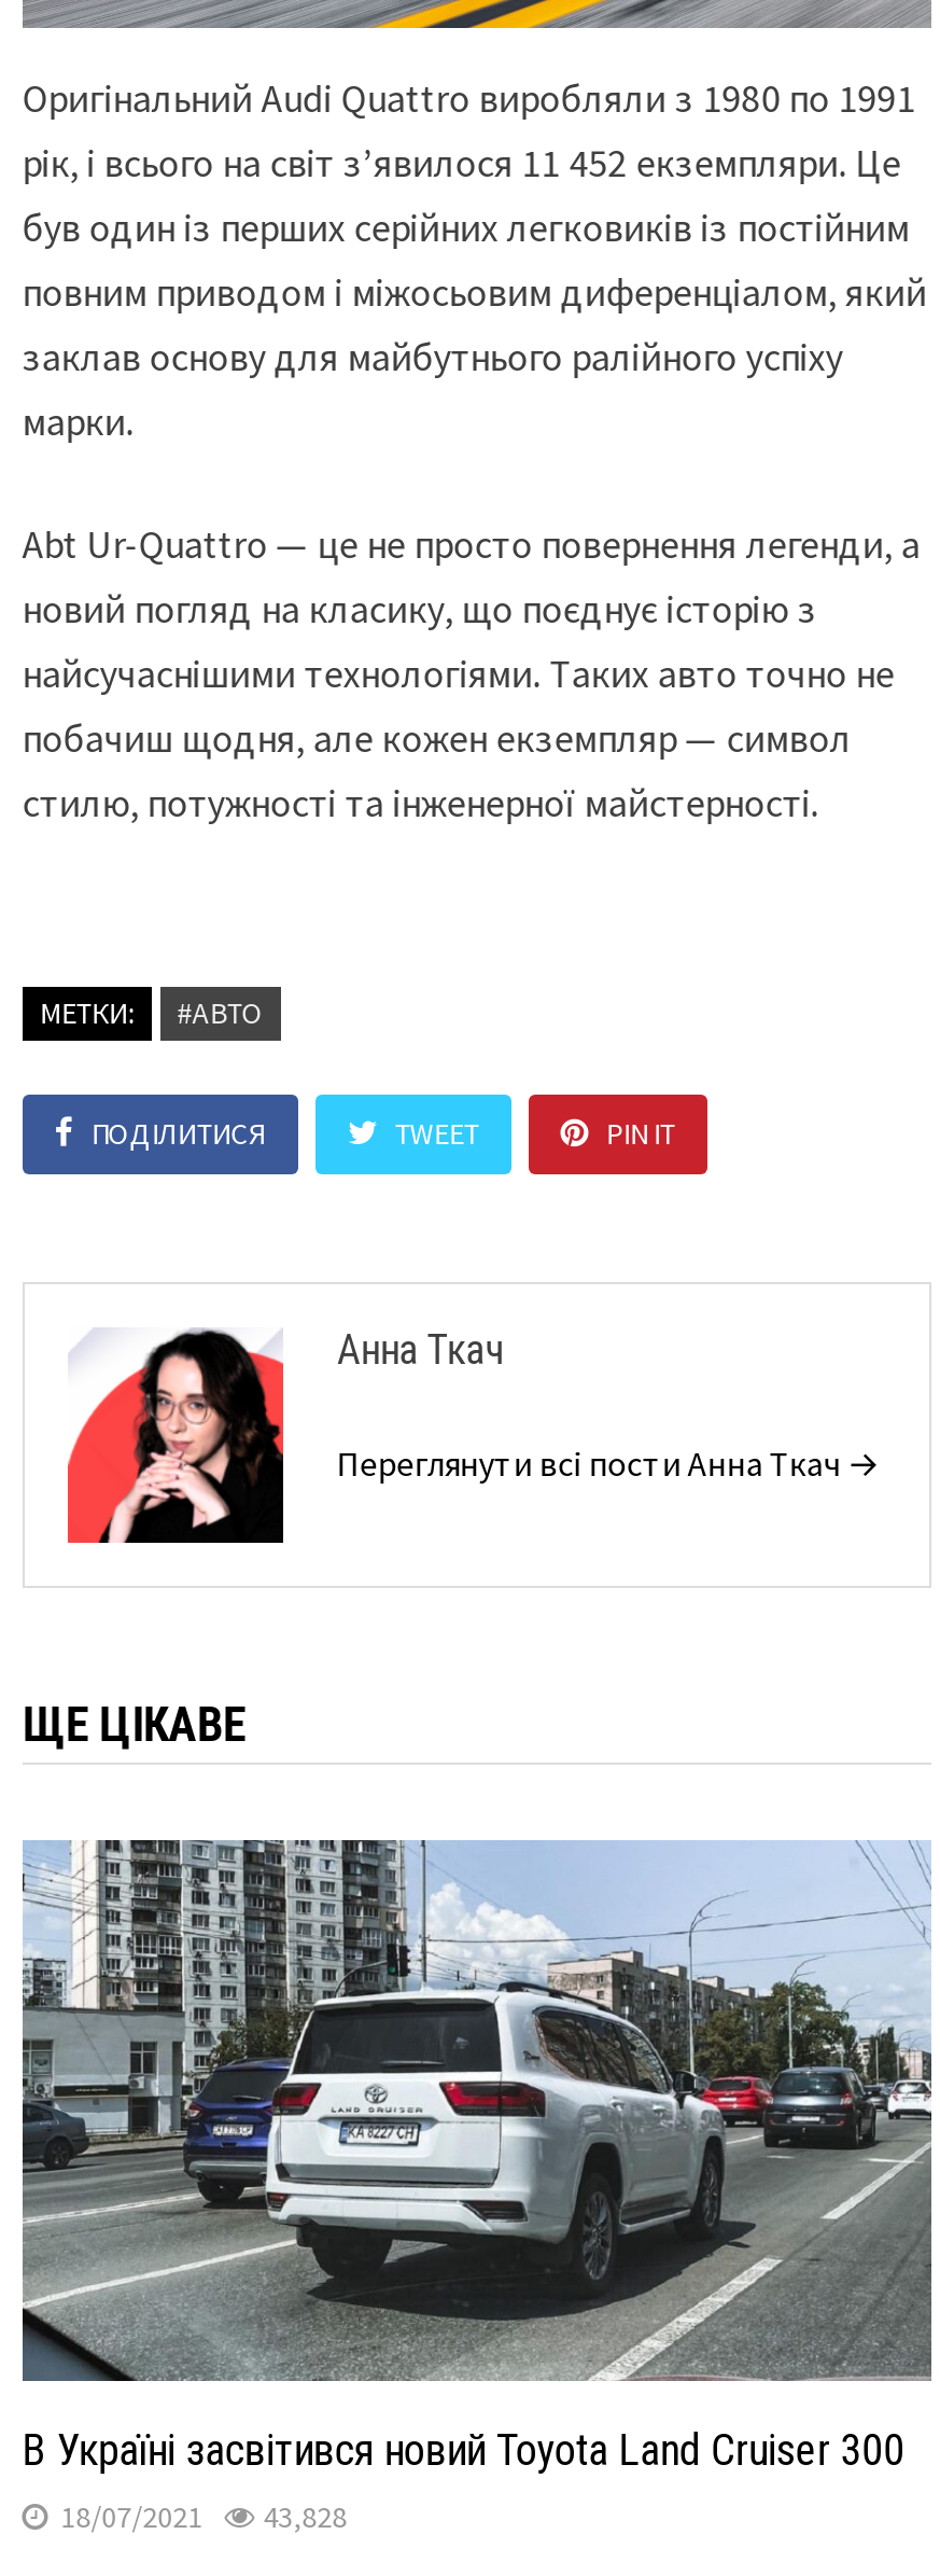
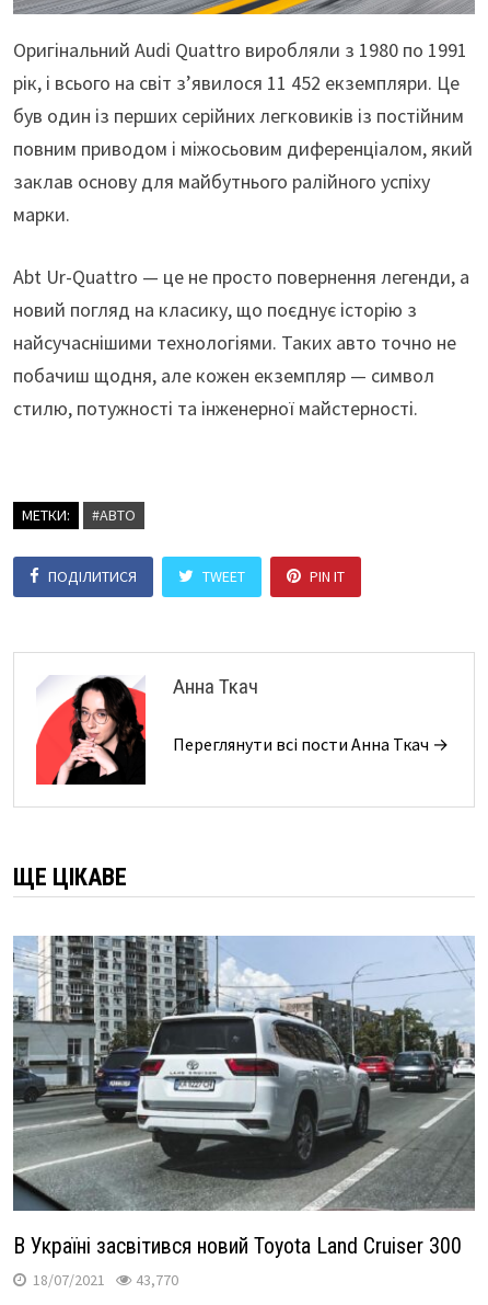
- 18/07/2021 43,828
+ 18/07/2021 43,770
